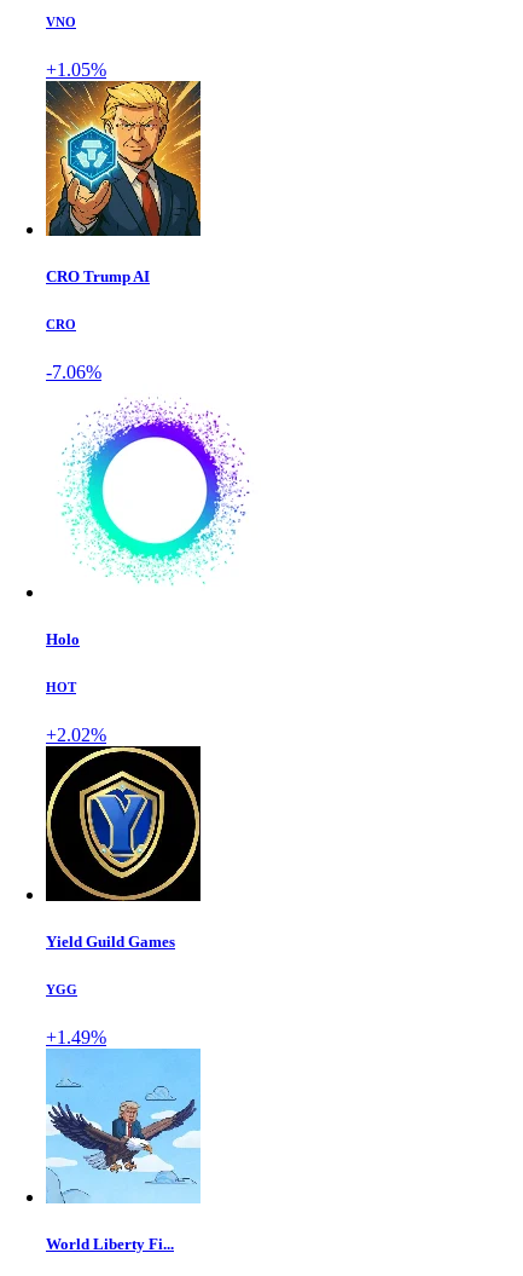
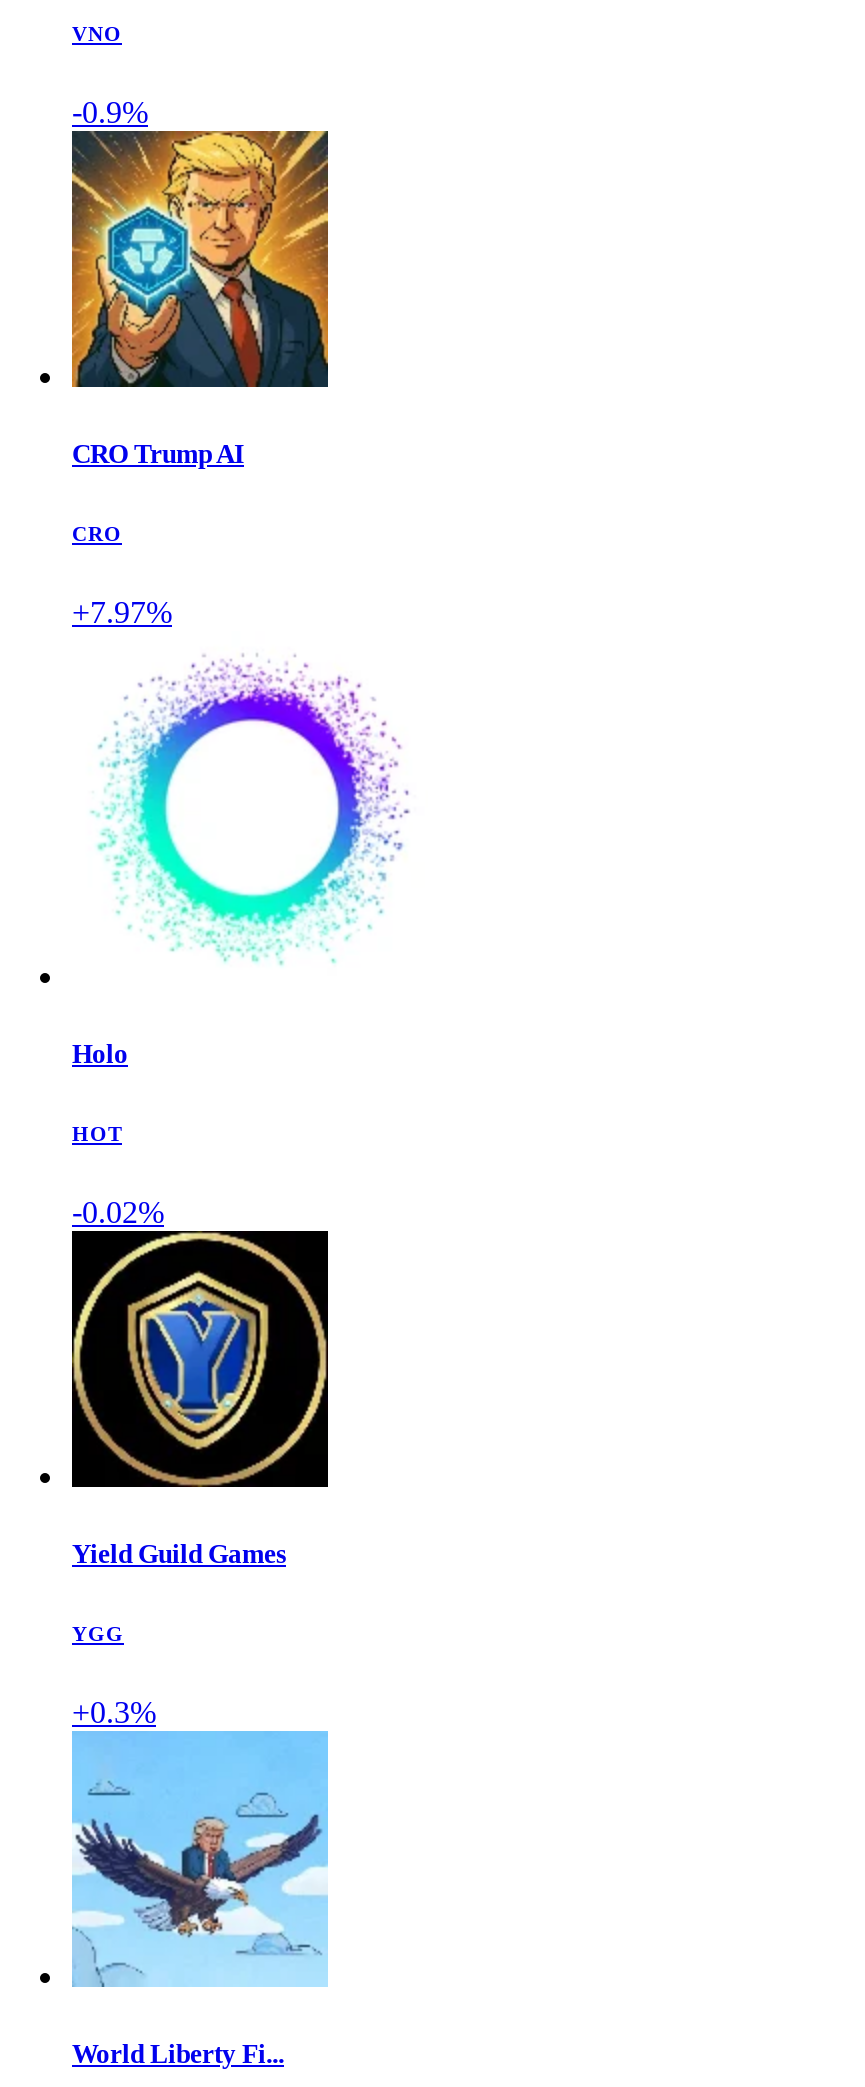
- +1.05%
+ -0.9%

- -7.06%
+ +7.97%

- +2.02%
+ -0.02%

- +1.49%
+ +0.3%
